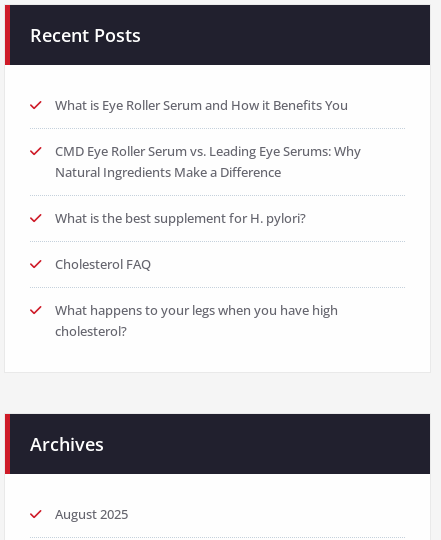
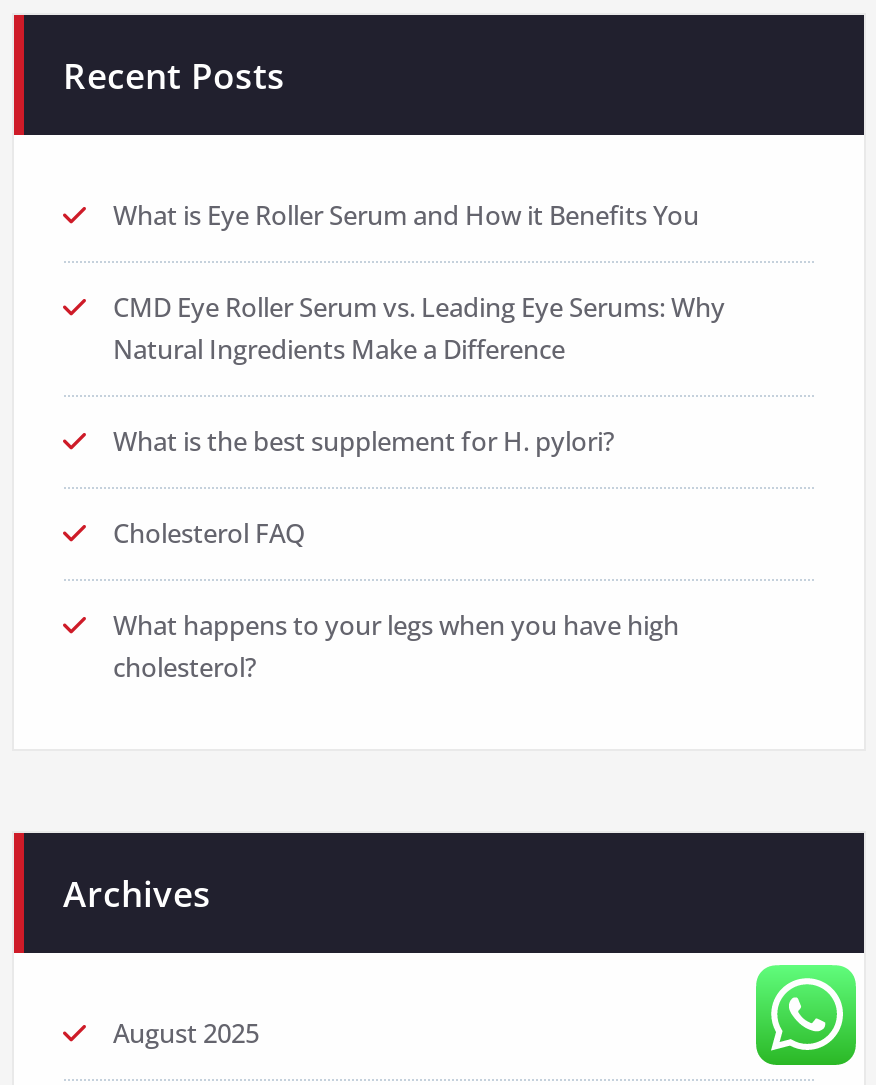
+ [image]
